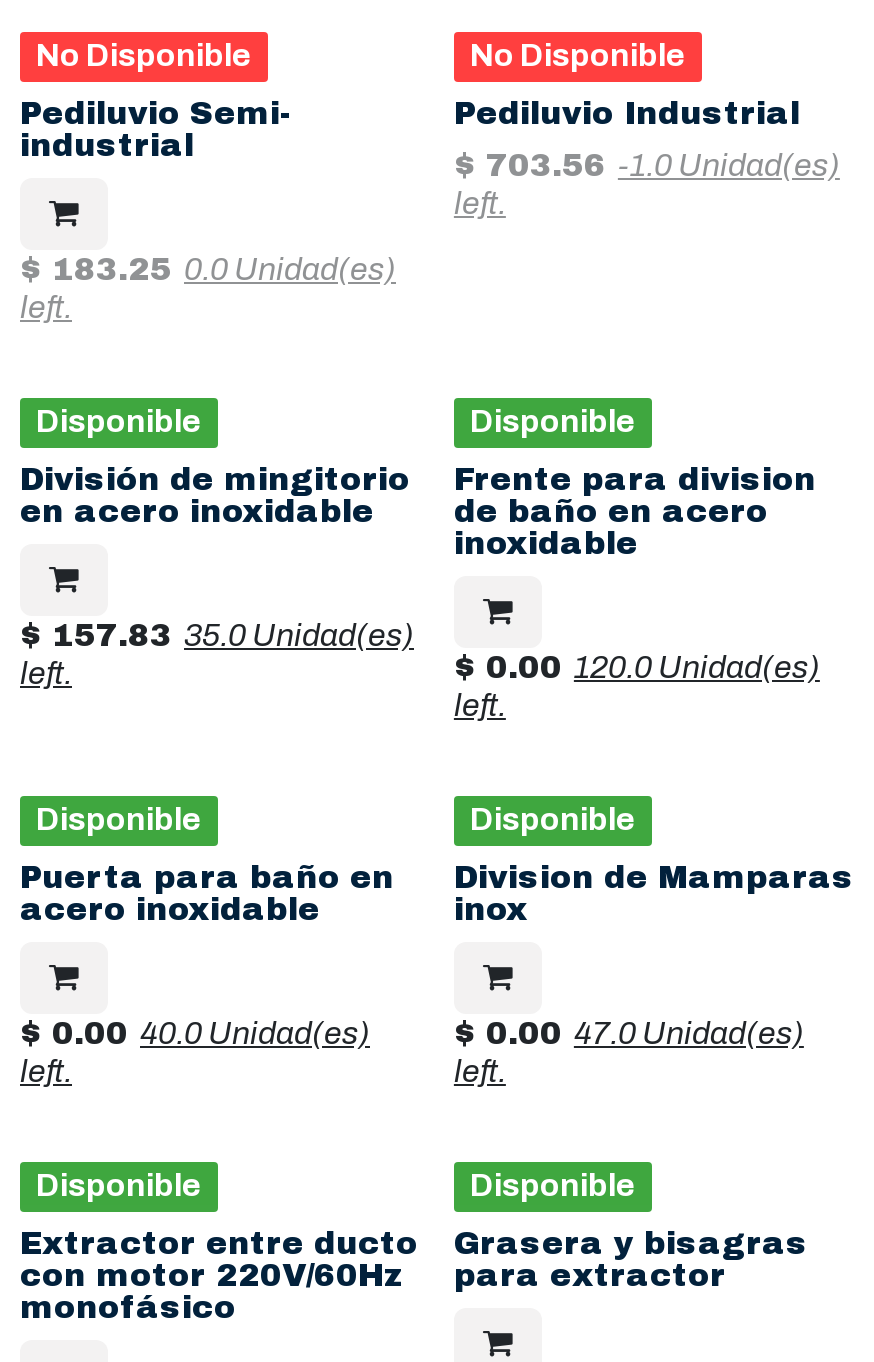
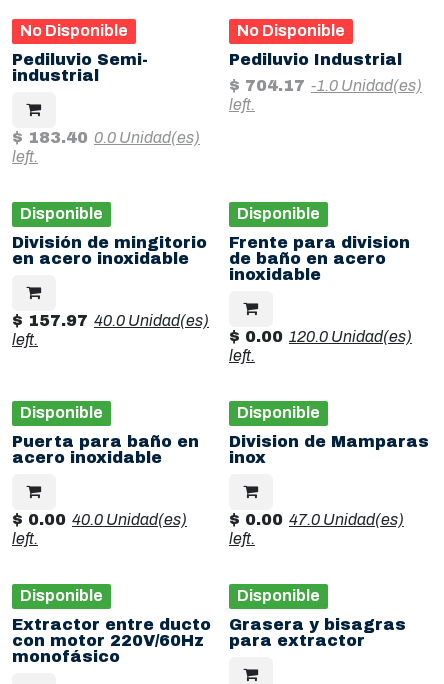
- $703.56 -1.0 Unidad(es)
+ $704.17 -1.0 Unidad(es)

- $183.25 0.0 Unidad(es)
+ $183.40 0.0 Unidad(es)

- $157.83 35.0 Unidad(es)
+ $157.97 40.0 Unidad(es)
